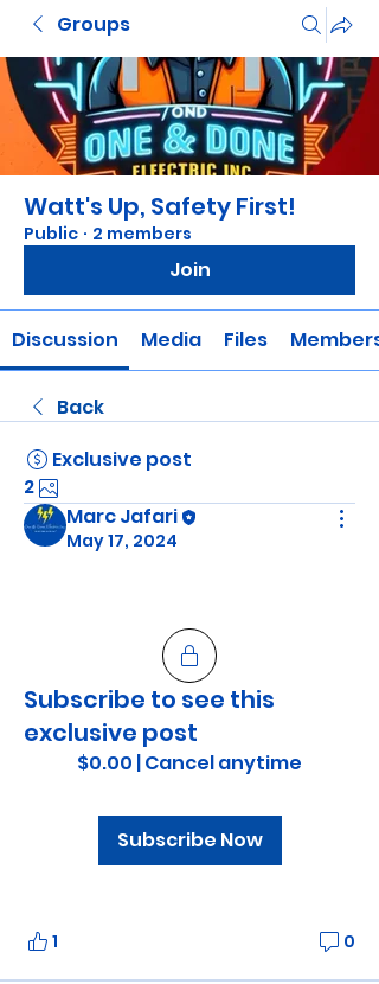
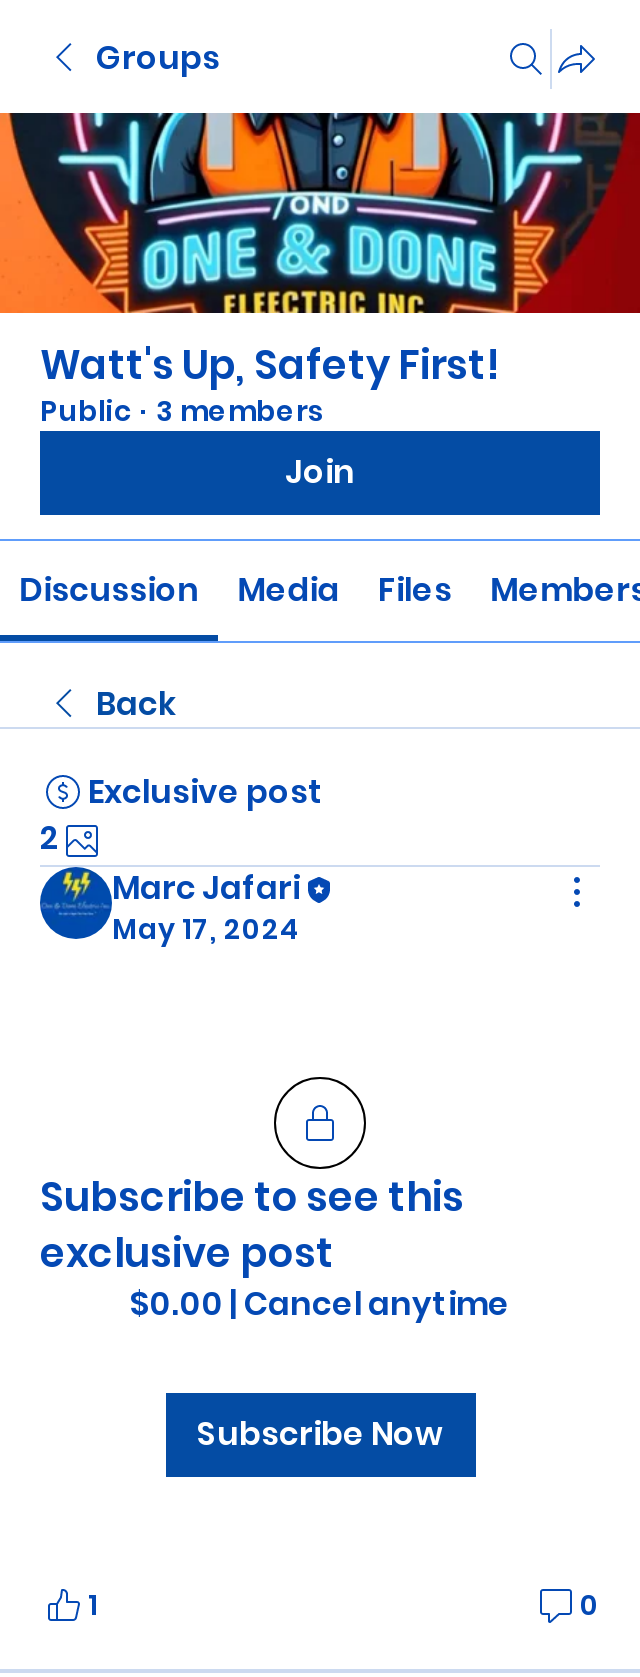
- Public · 2 members
+ Public · 3 members
